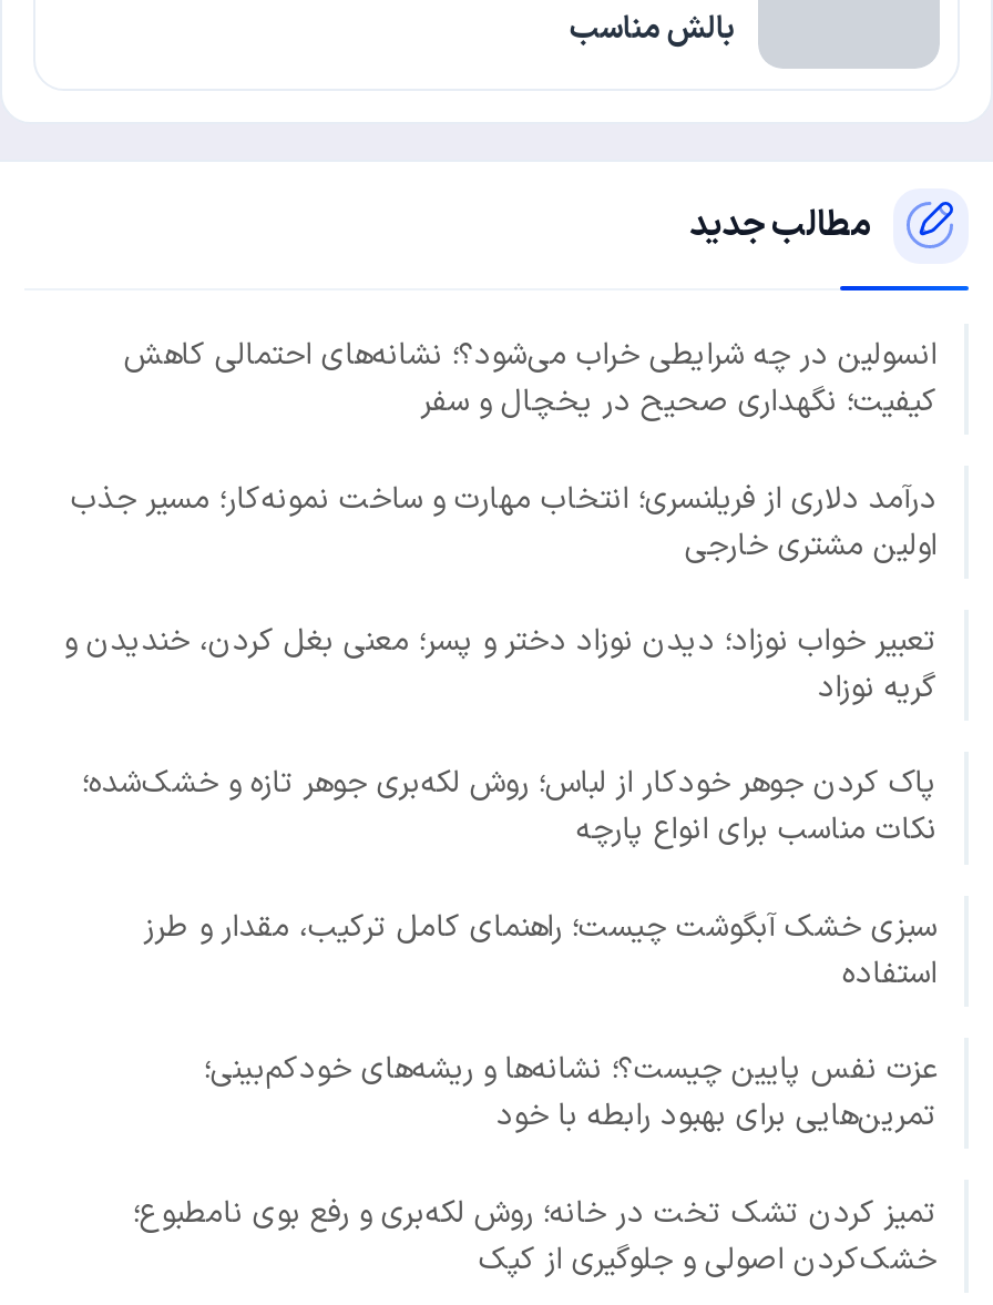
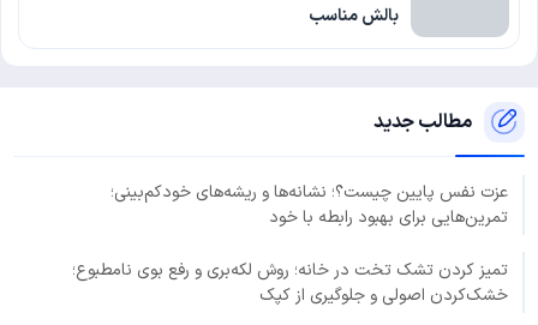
- انسولین در چه شرایطی خراب می‌شود؟؛ نشانه‌های احتمالی کاهش
- کیفیت؛ نگهداری صحیح در یخچال و سفر
- درآمد دلاری از فریلنسری؛ انتخاب مهارت و ساخت نمونه‌کار؛ مسیر جذب
- اولین مشتری خارجی
- تعبیر خواب نوزاد؛ دیدن نوزاد دختر و پسر؛ معنی بغل کردن، خندیدن و
- گریه نوزاد
- پاک کردن جوهر خودکار از لباس؛ روش لکه‌بری جوهر تازه و خشک‌شده؛
- نکات مناسب برای انواع پارچه
- سبزی خشک آبگوشت چیست؛ راهنمای کامل ترکیب، مقدار و طرز
- استفاده
